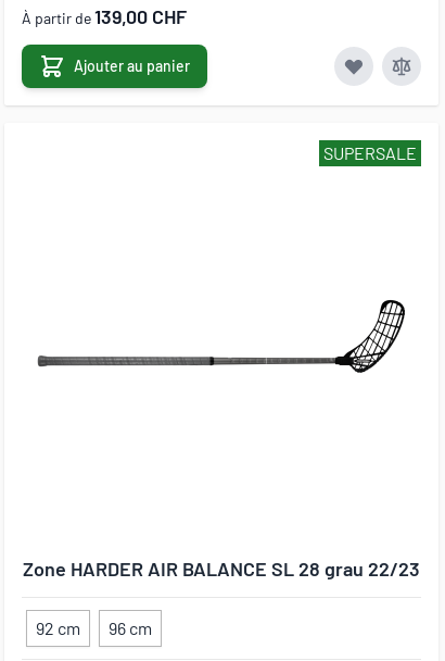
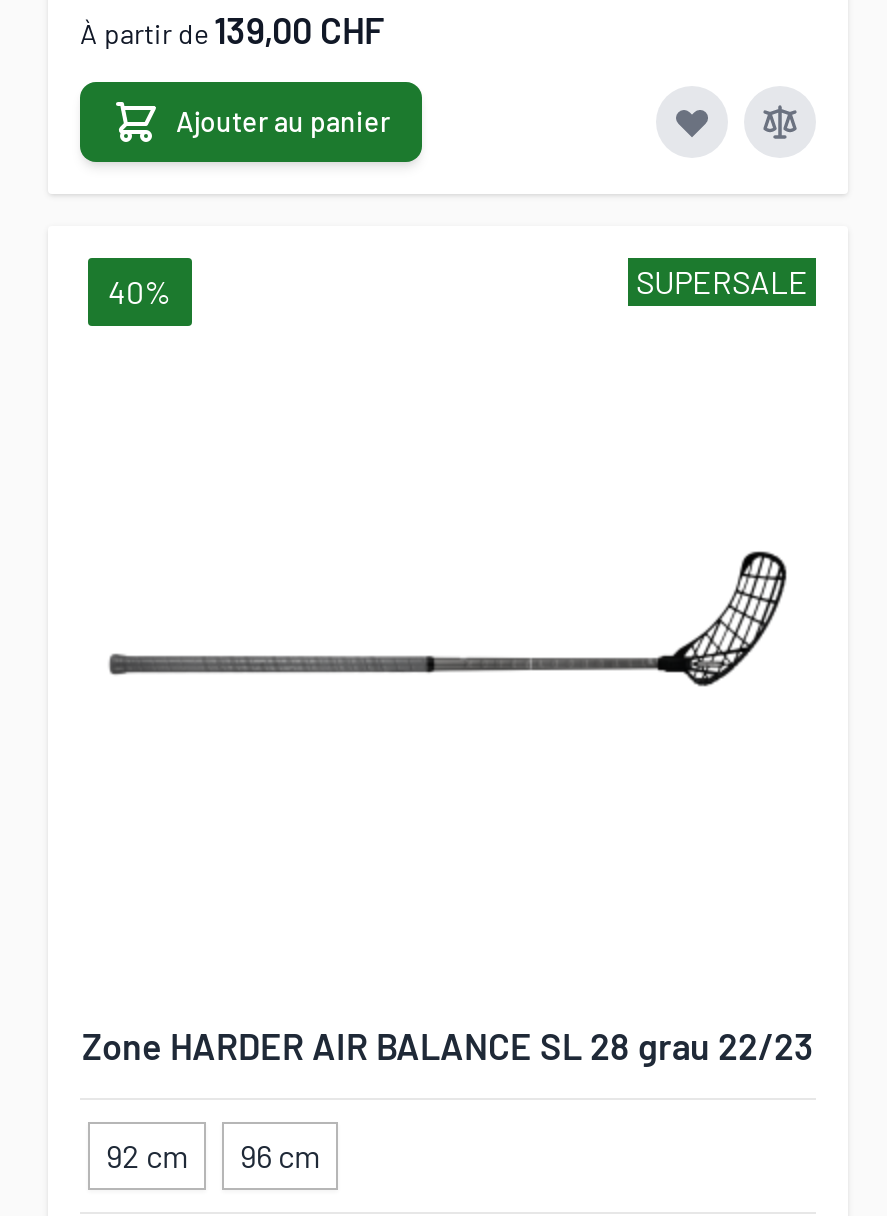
+ 40%
